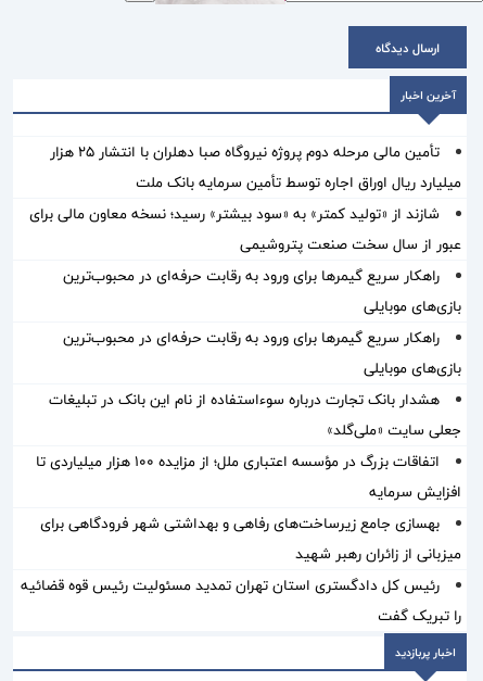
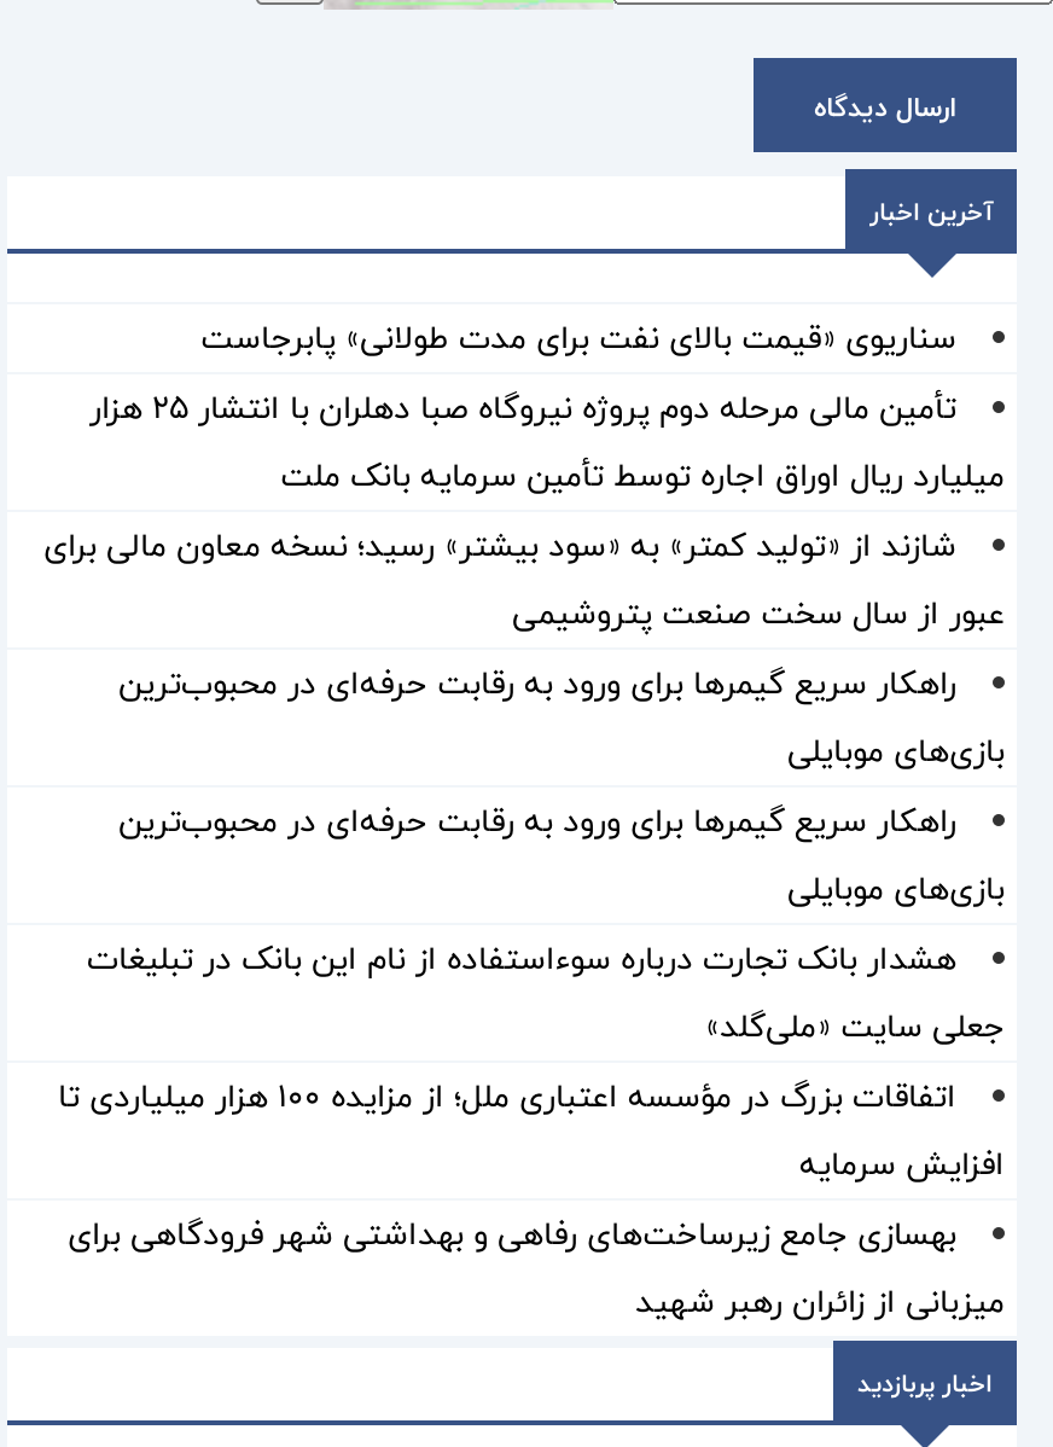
+ سناریوی «قیمت بالای نفت برای مدت طولانی» پابرجاست

moved down: میلیارد ریال اوراق اجاره توسط تأمین سرمایه بانک ملت | شازند از «تولید کمتر» به «سود بیشتر» رسید؛ نسخه معاون مالی برای | عبور از سال سخت صنعت پتروشیمی | ... | بهسازی جامع زیرساخت‌های رفاهی و بهداشتی شهر فرودگاهی برای | میزبانی از زائران رهبر شهید

- رئیس کل دادگستری استان تهران تمدید مسئولیت رئیس قوه قضائیه
- را تبریک گفت
